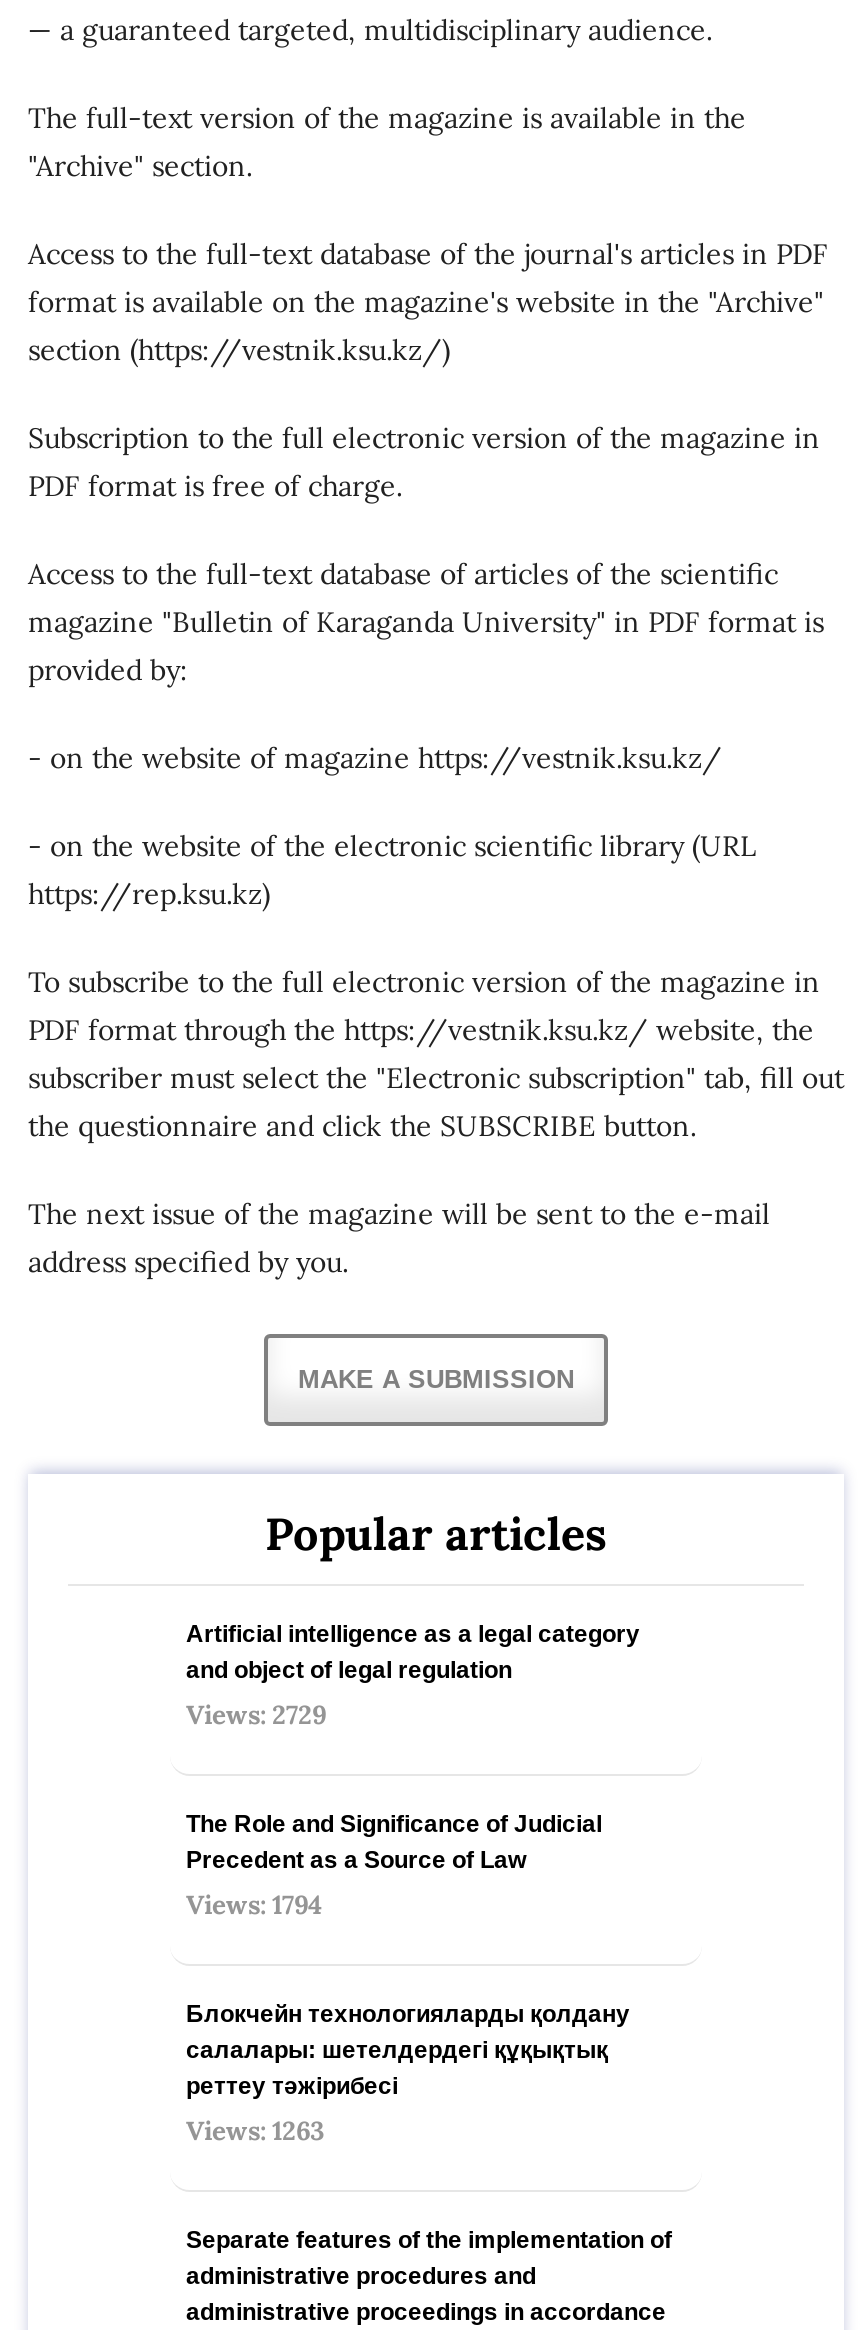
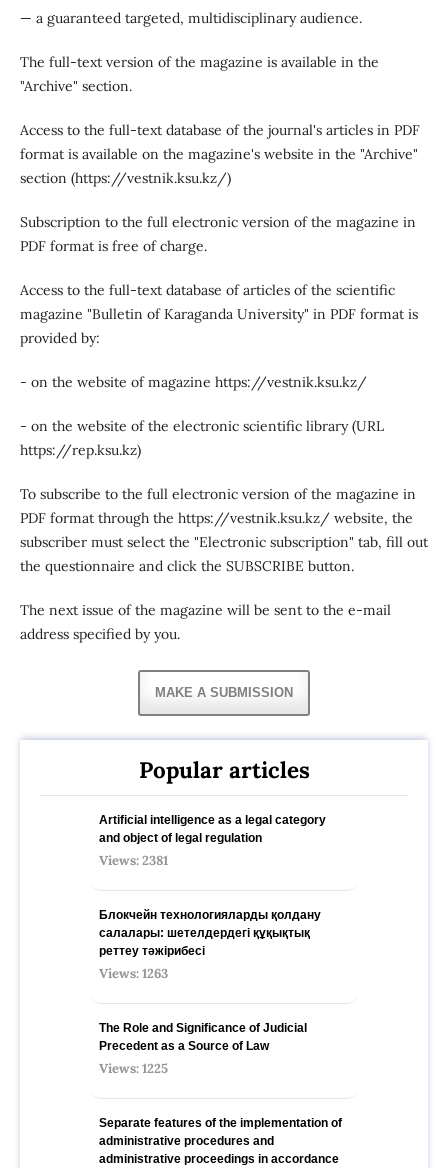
- Views: 2729
- Views: 1794
+ Views: 2381

moved down: The Role and Significance of Judicial | Precedent as a Source of Law

moved up: Блокчейн технологияларды қолдану | салалары: шетелдердегі құқықтық | реттеу тәжірибесі | Views: 1263

+ Views: 1225
